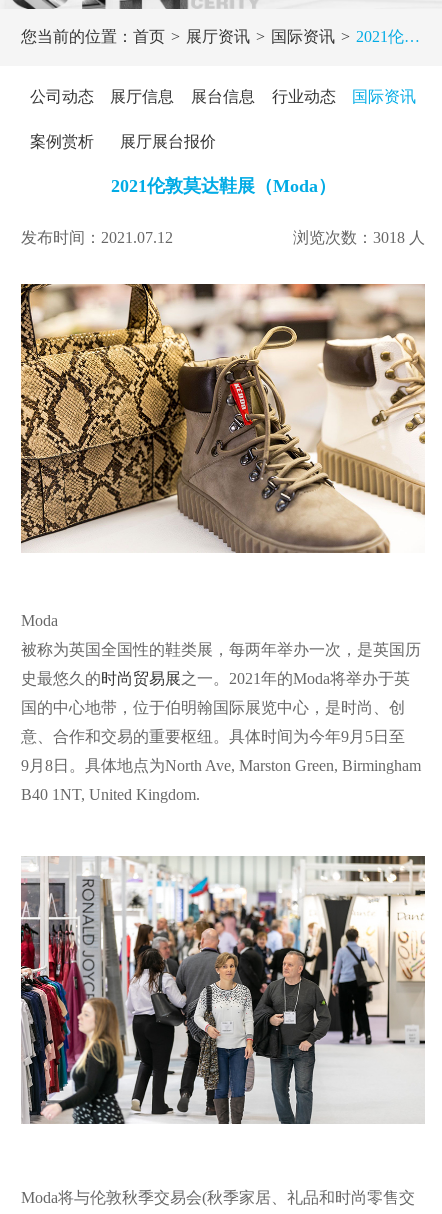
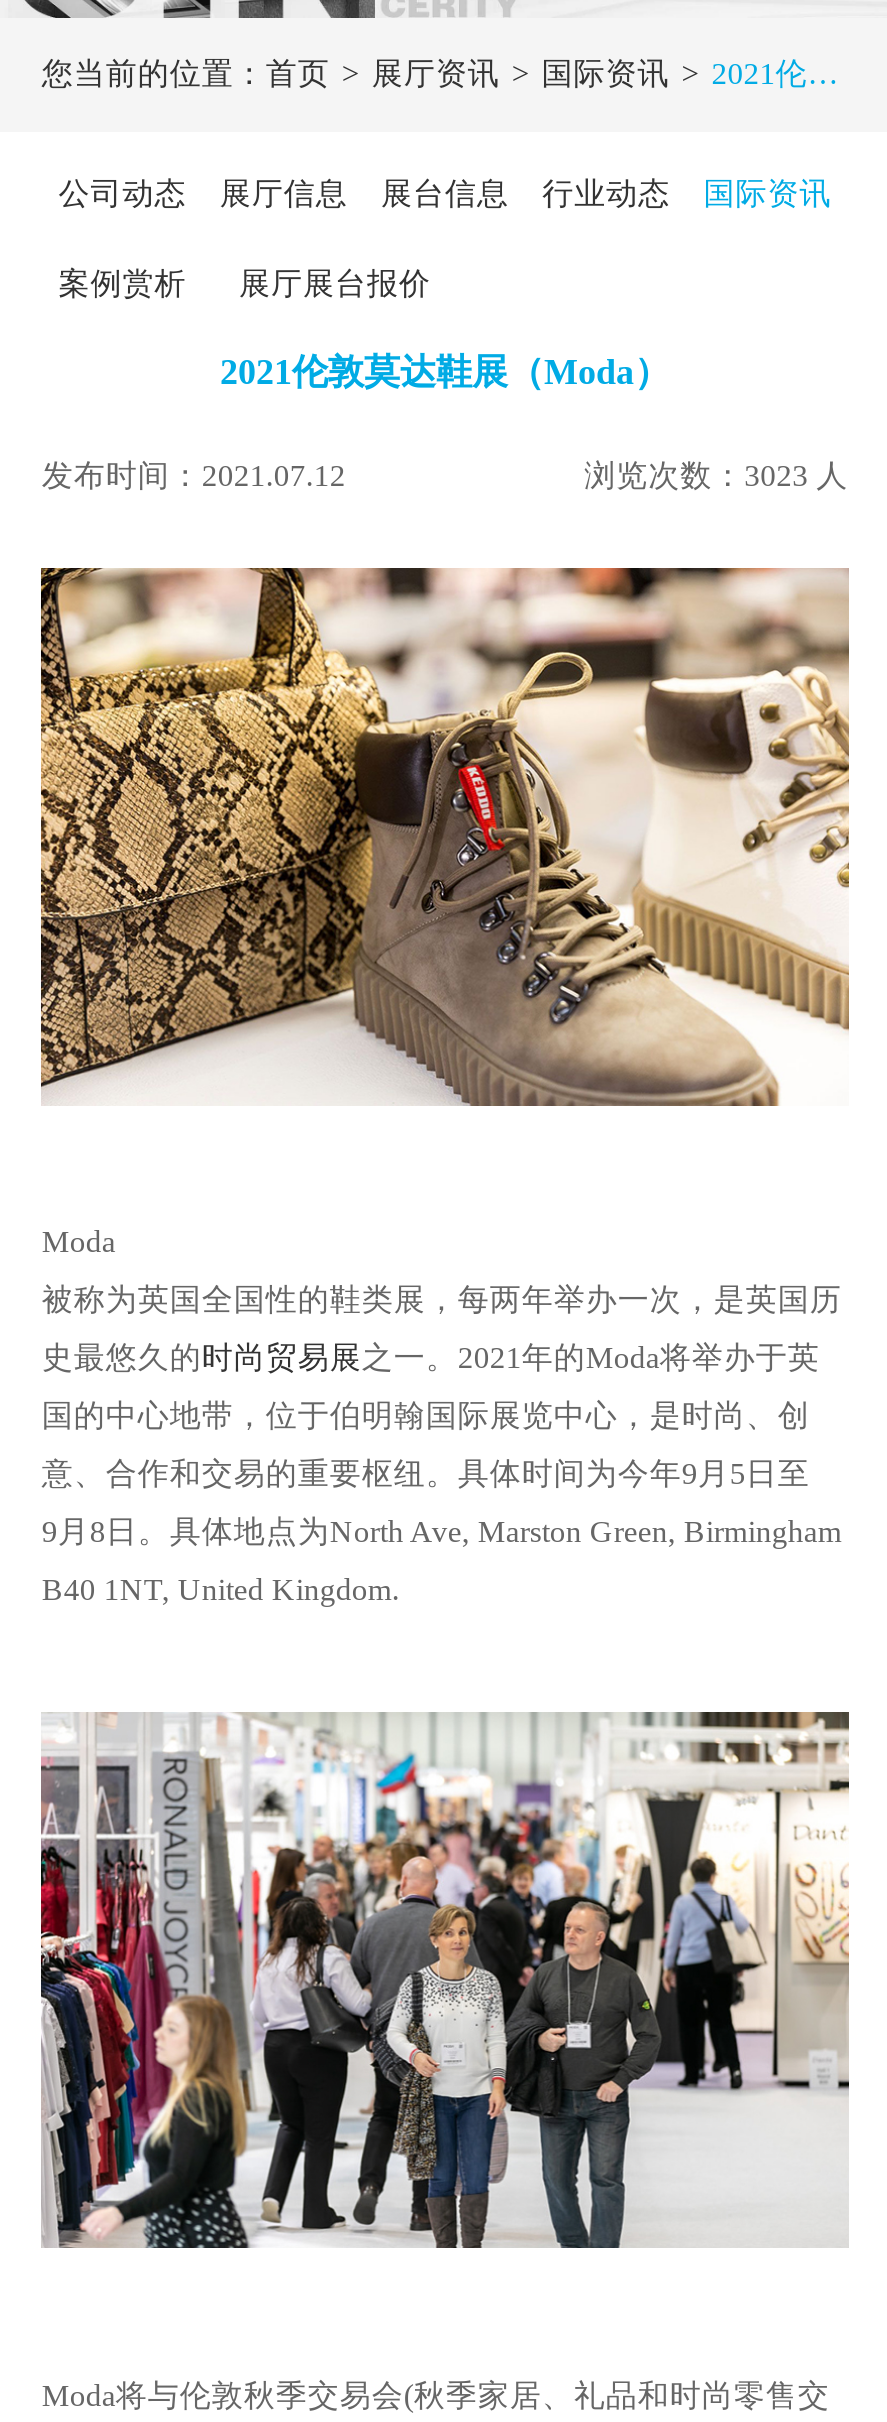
- 浏览次数：3018 人
+ 浏览次数：3023 人
